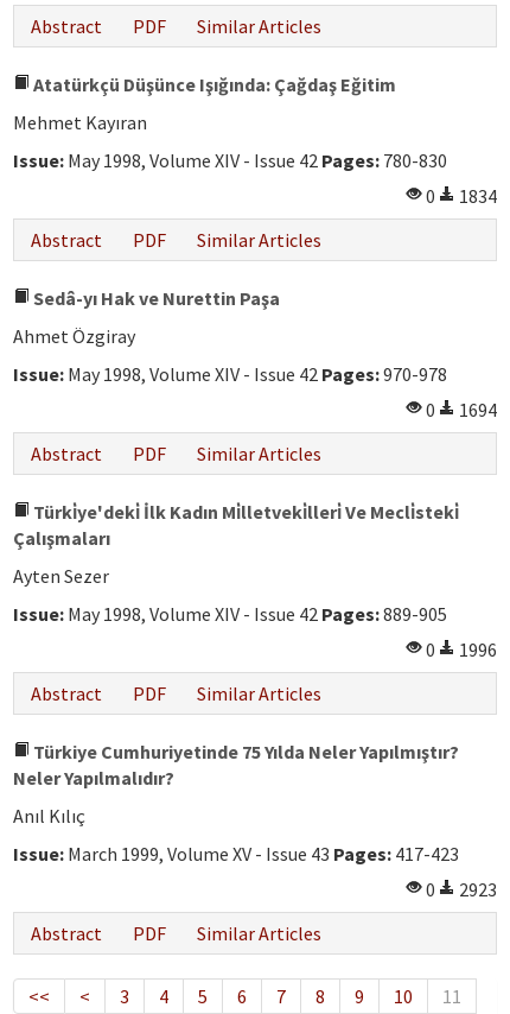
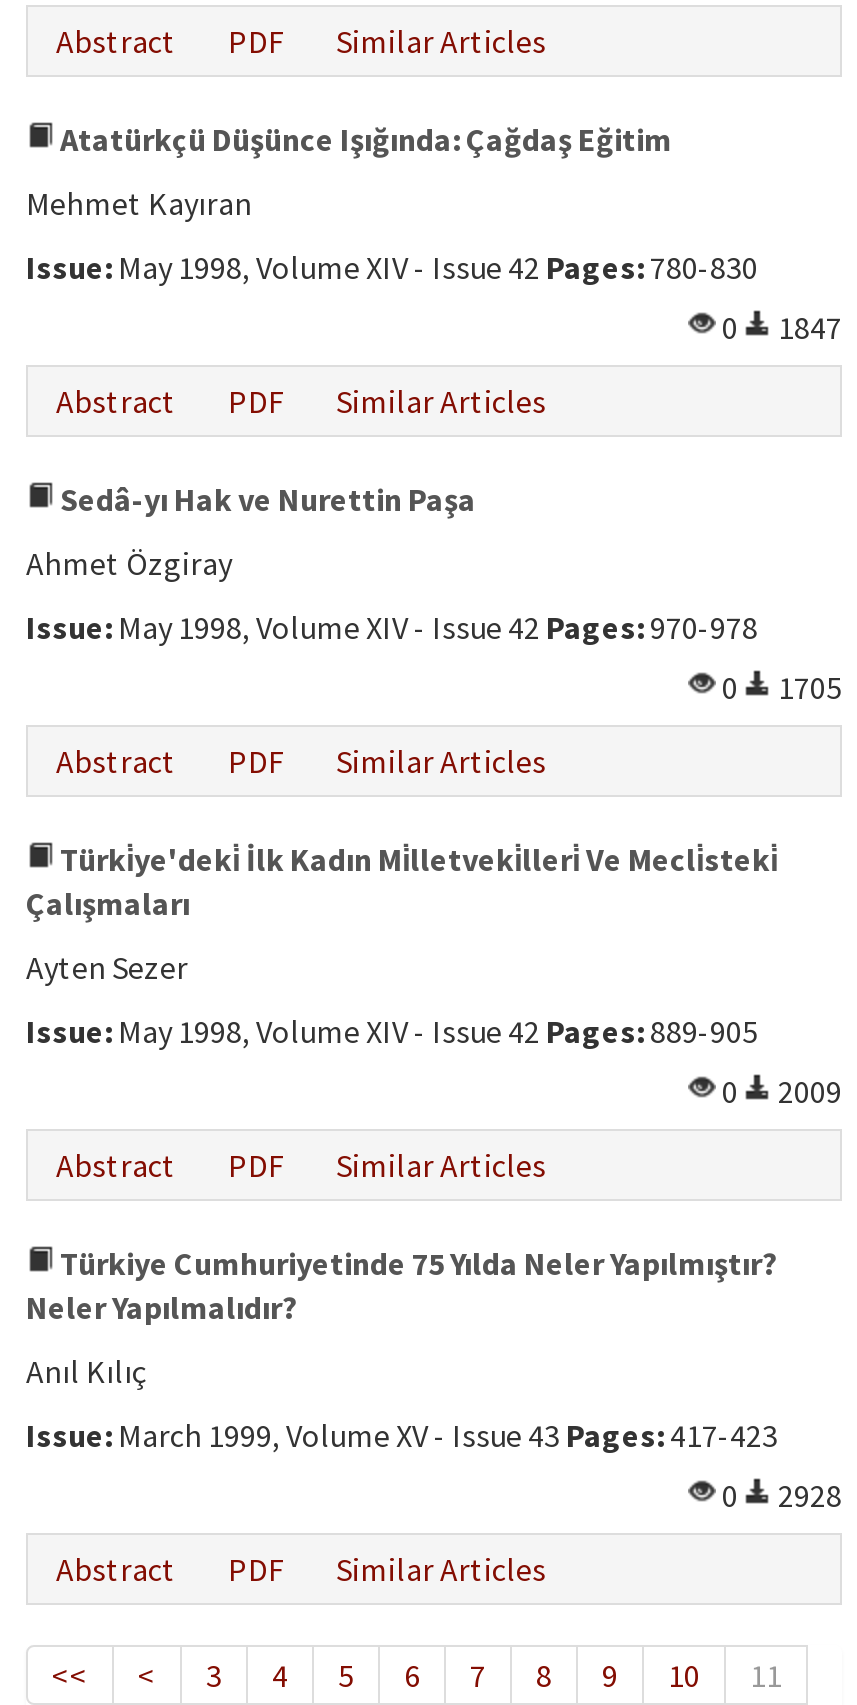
- 0 1834
+ 0 1847

- 0 1694
+ 0 1705

- 0 1996
+ 0 2009

- 0 2923
+ 0 2928
